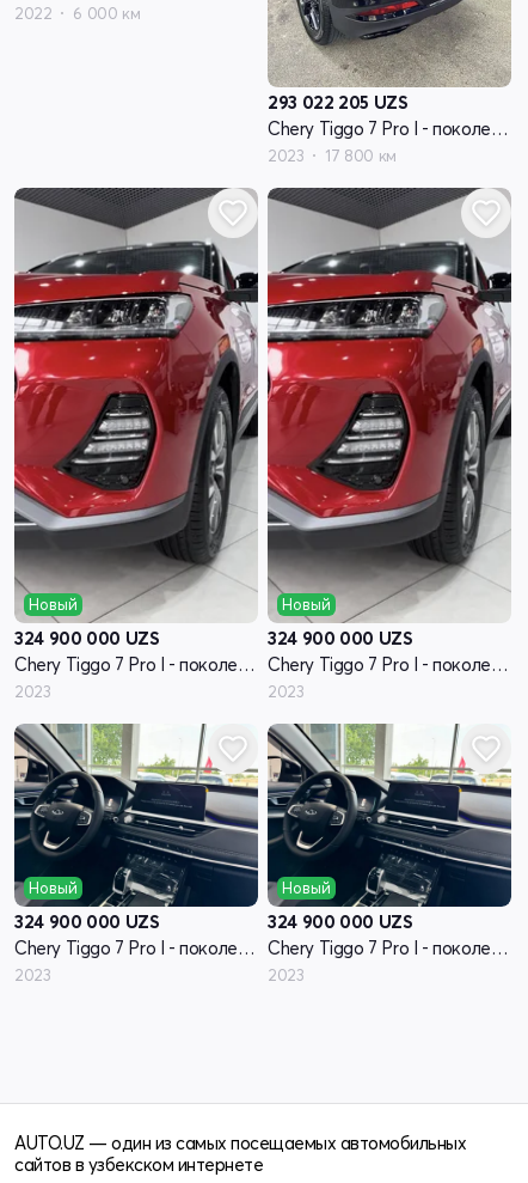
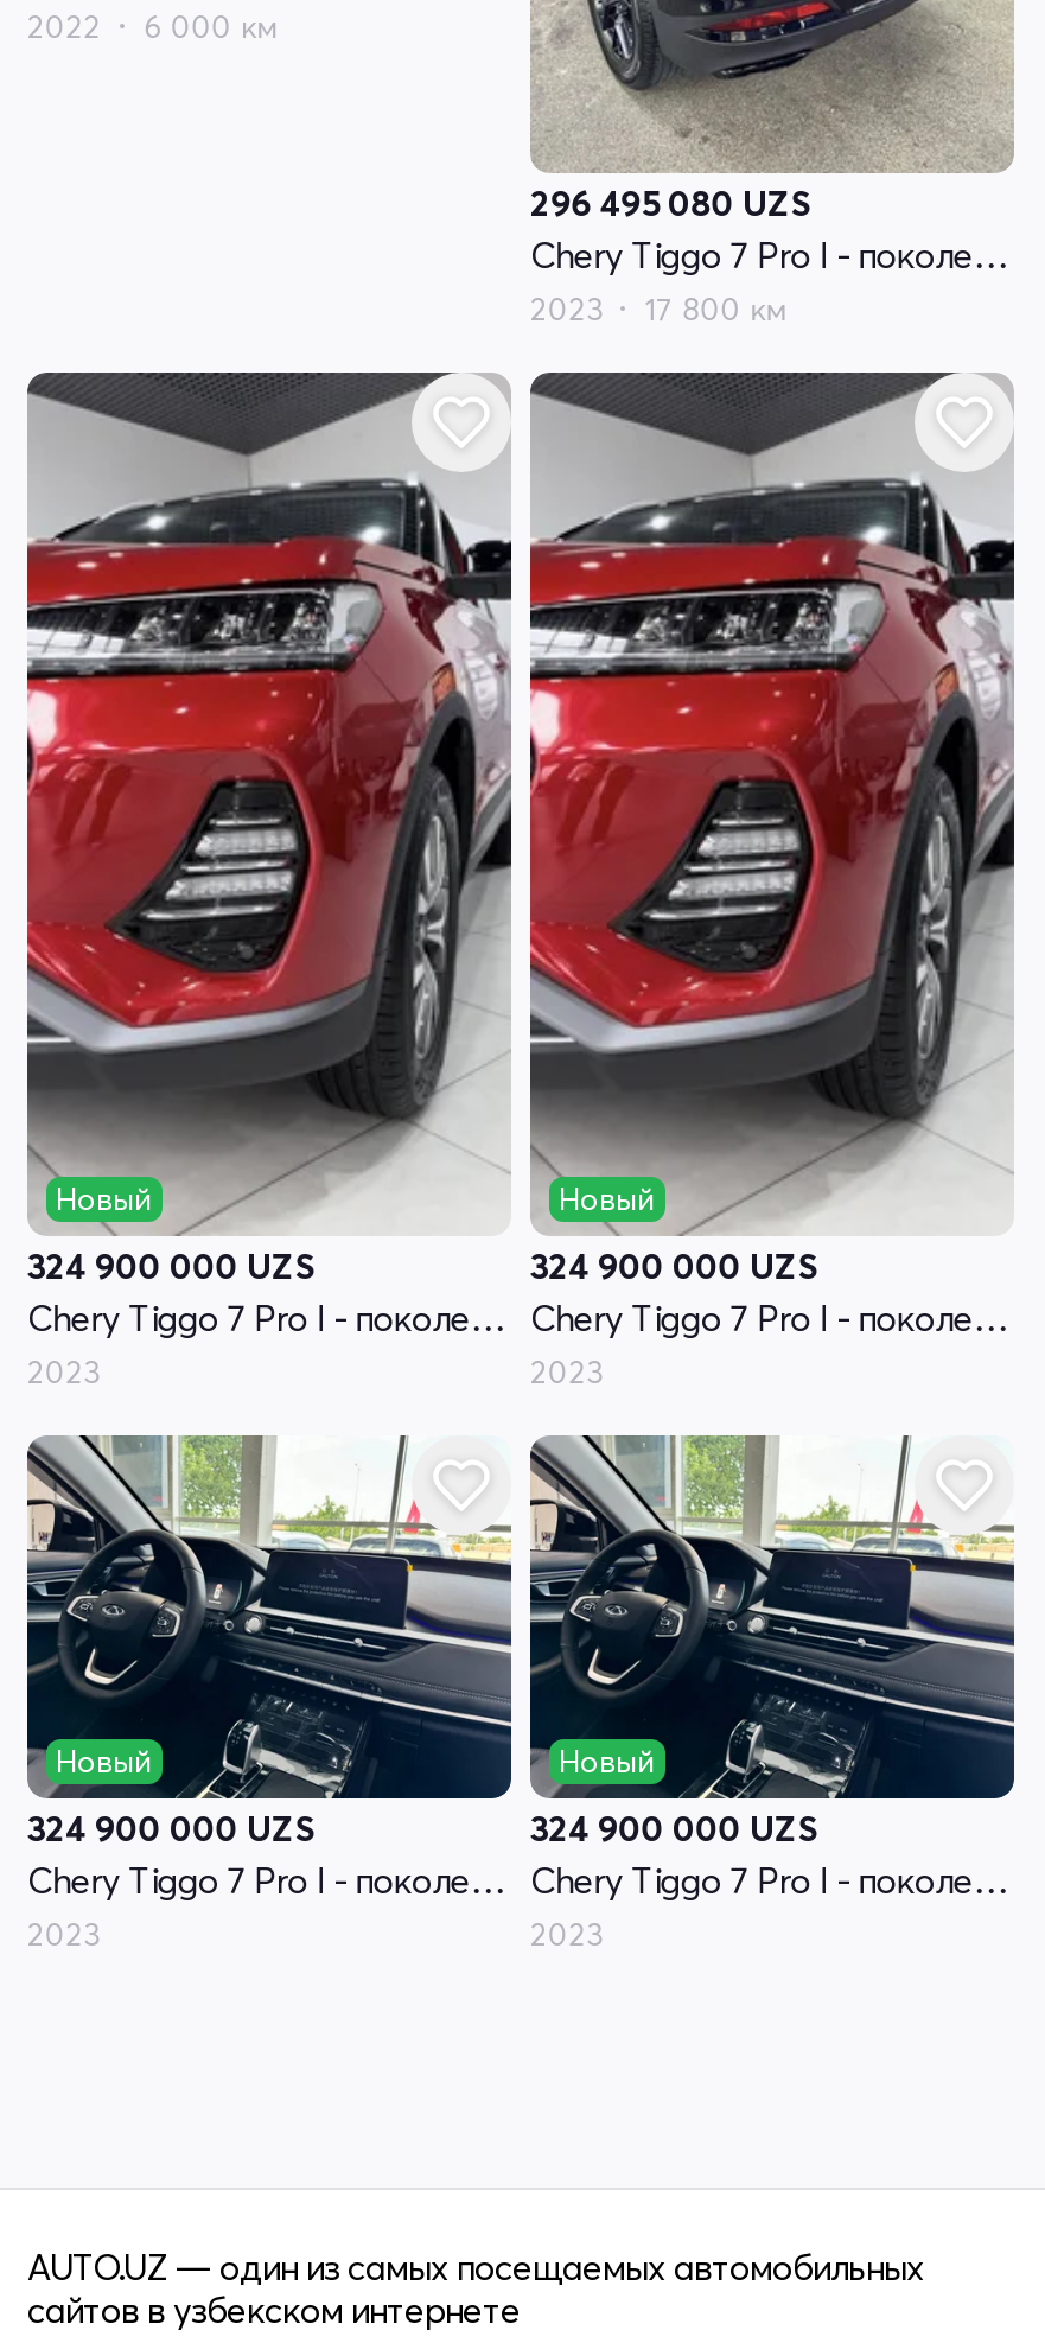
- 293 022 205 UZS
+ 296 495 080 UZS
